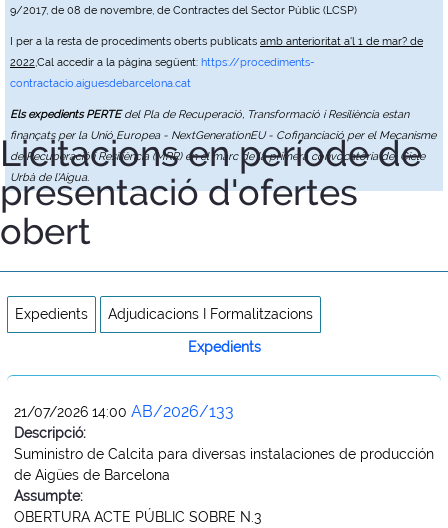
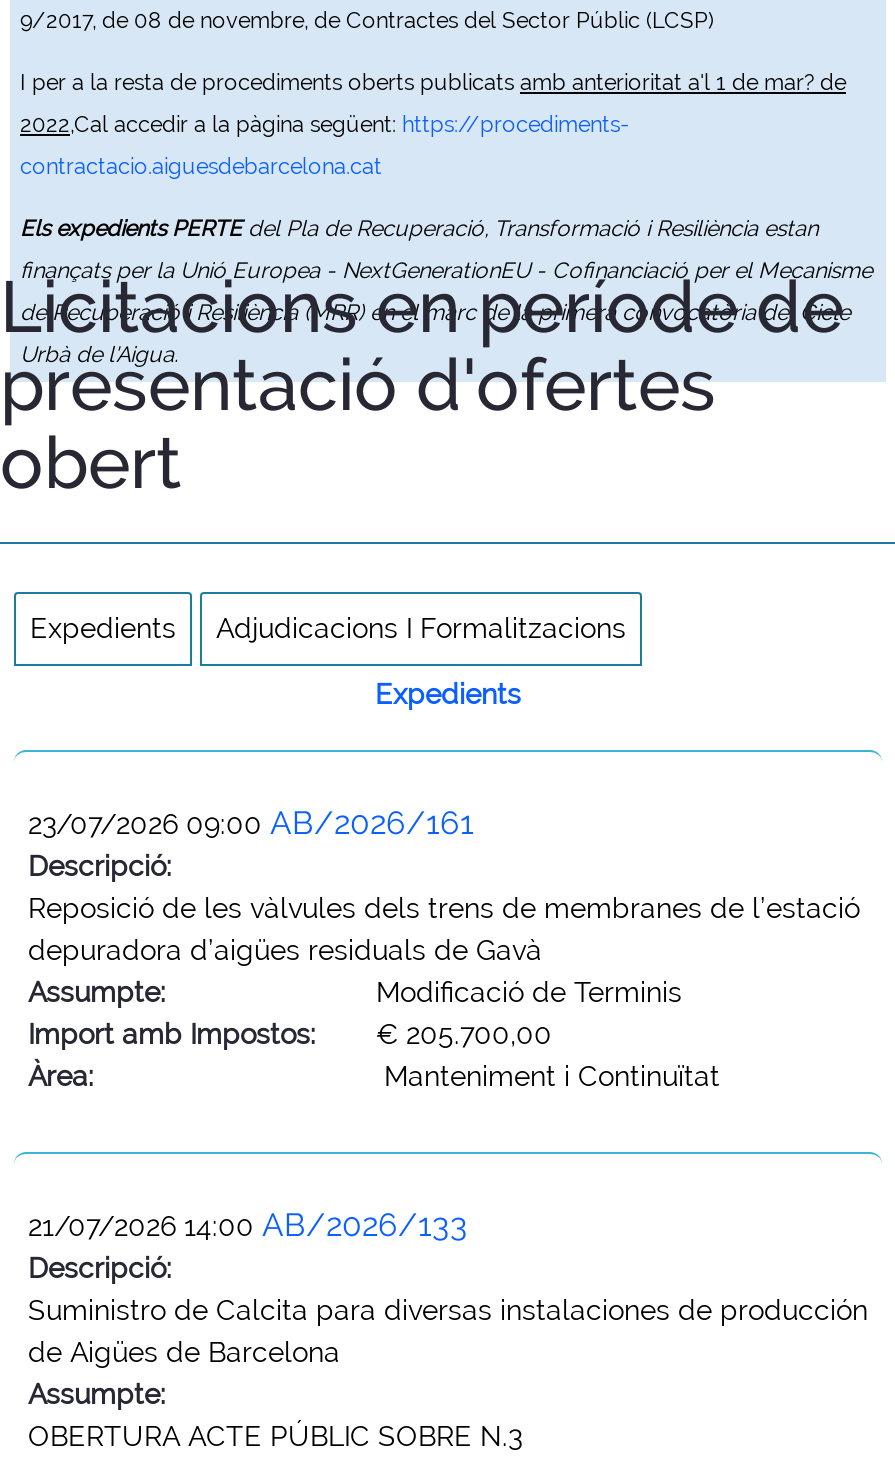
+ 23/07/2026 09:00 AB/2026/161
+ Descripció:
+ Reposició de les vàlvules dels trens de membranes de l’estació
+ depuradora d’aigües residuals de Gavà
+ Assumpte:
+ Modificació de Terminis
+ Import amb Impostos:
+ € 205.700,00
+ Àrea:
+ Manteniment i Continuïtat
